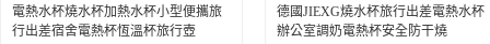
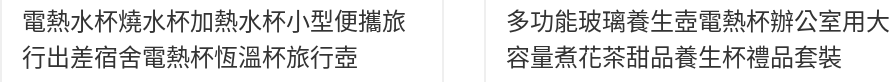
- 德國JIEXG燒水杯旅行出差電熱水杯
- 辦公室調奶電熱杯安全防干燒
+ 多功能玻璃養生壺電熱杯辦公室用大
+ 容量煮花茶甜品養生杯禮品套裝
